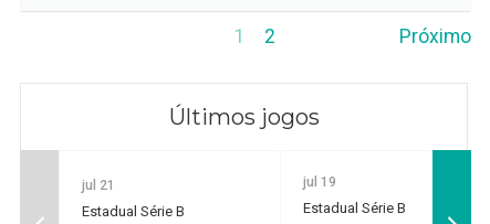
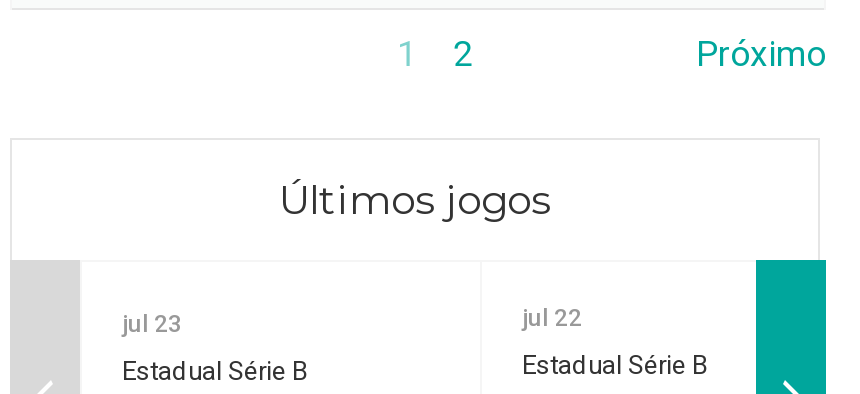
- jul 21
+ jul 23

- jul 19
+ jul 22
